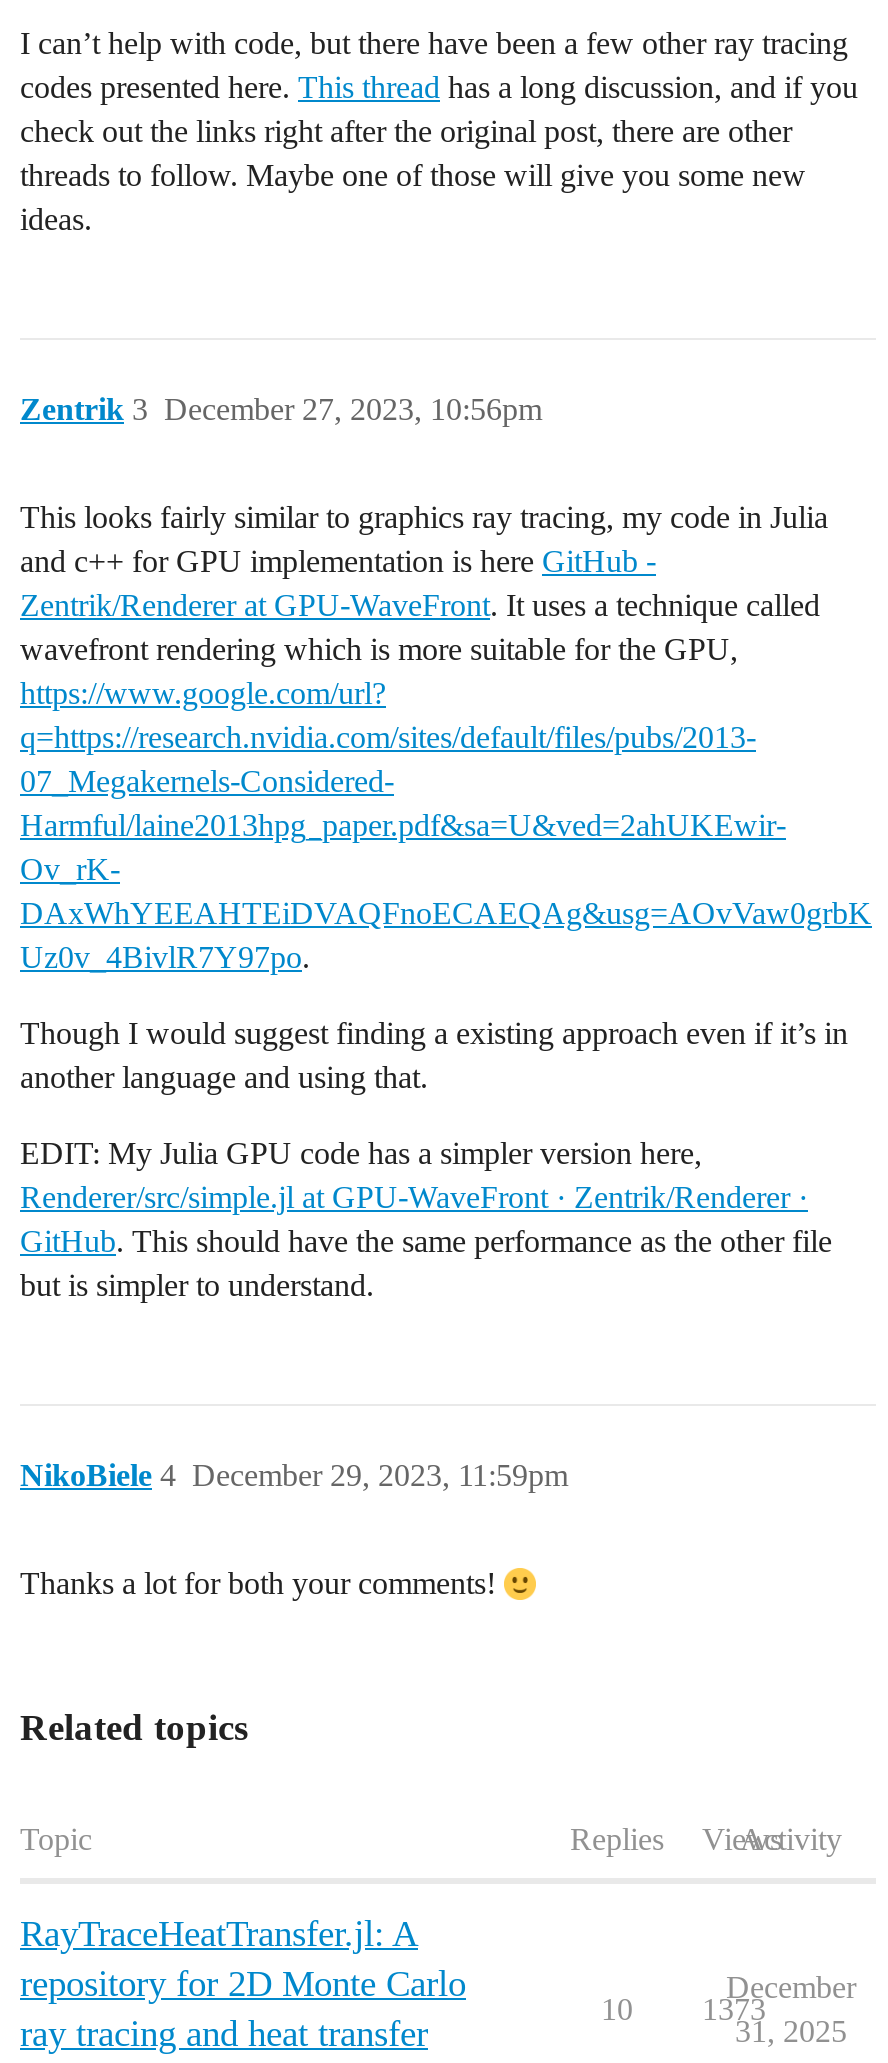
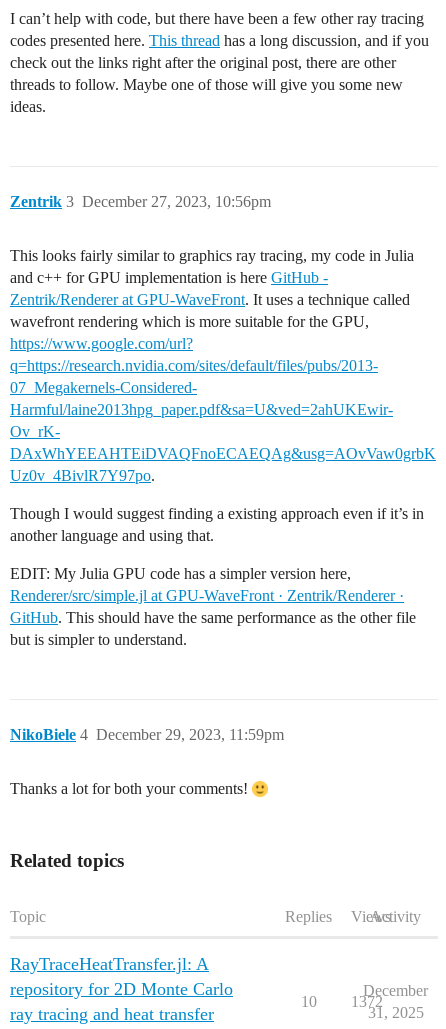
- 1373
+ 1372
